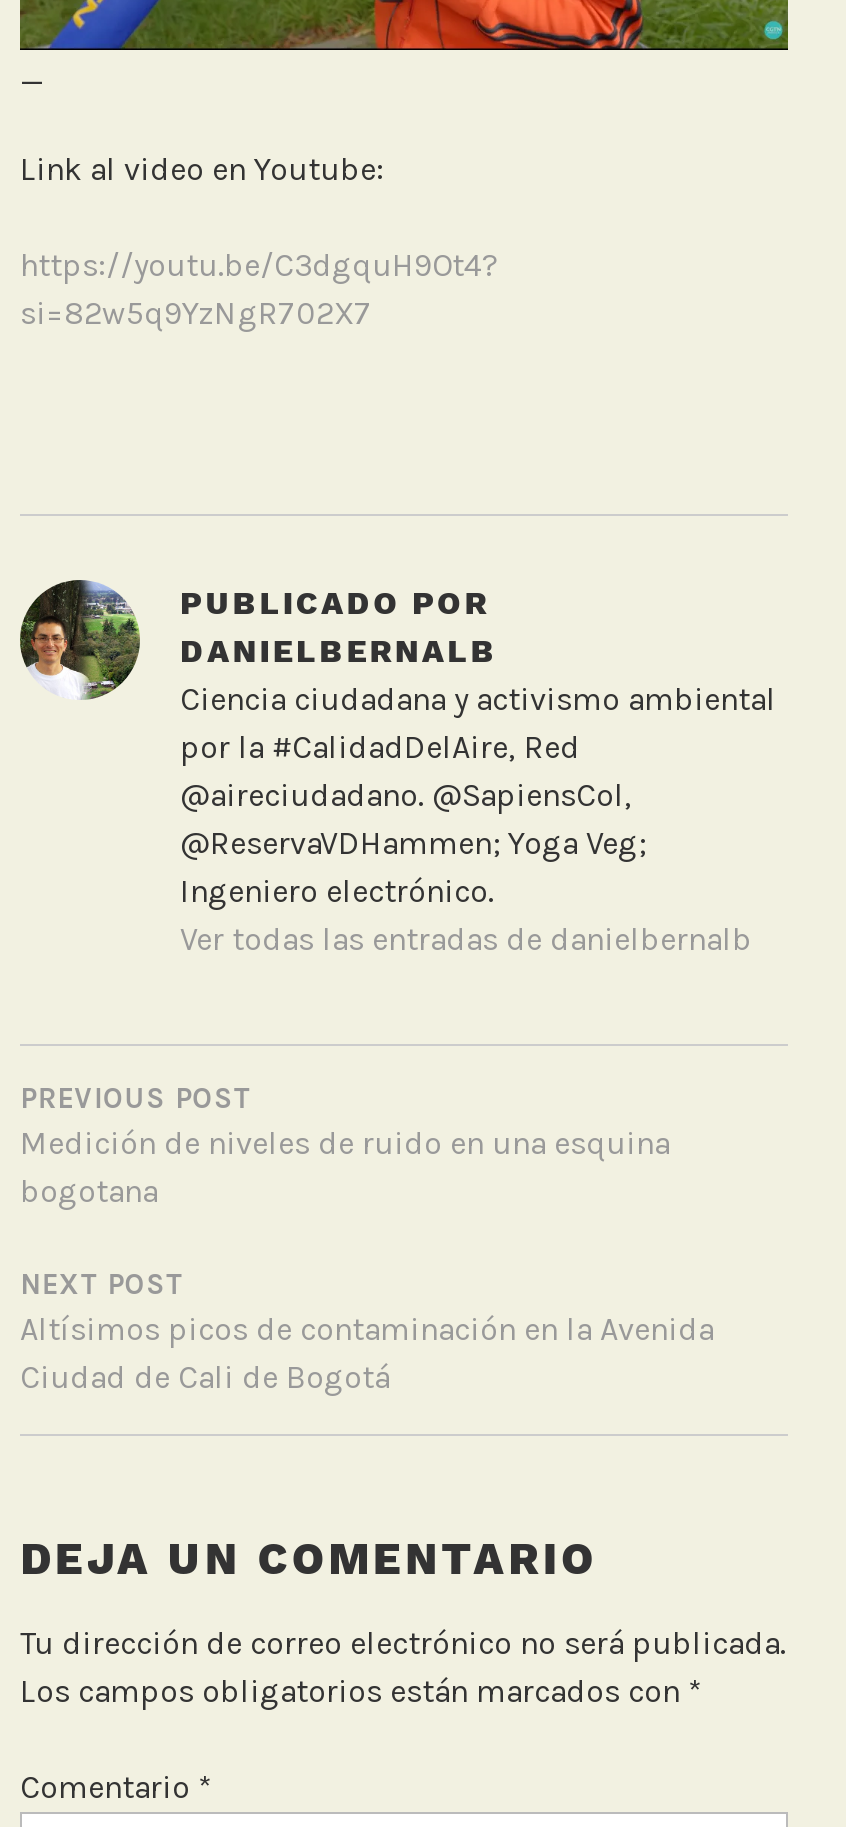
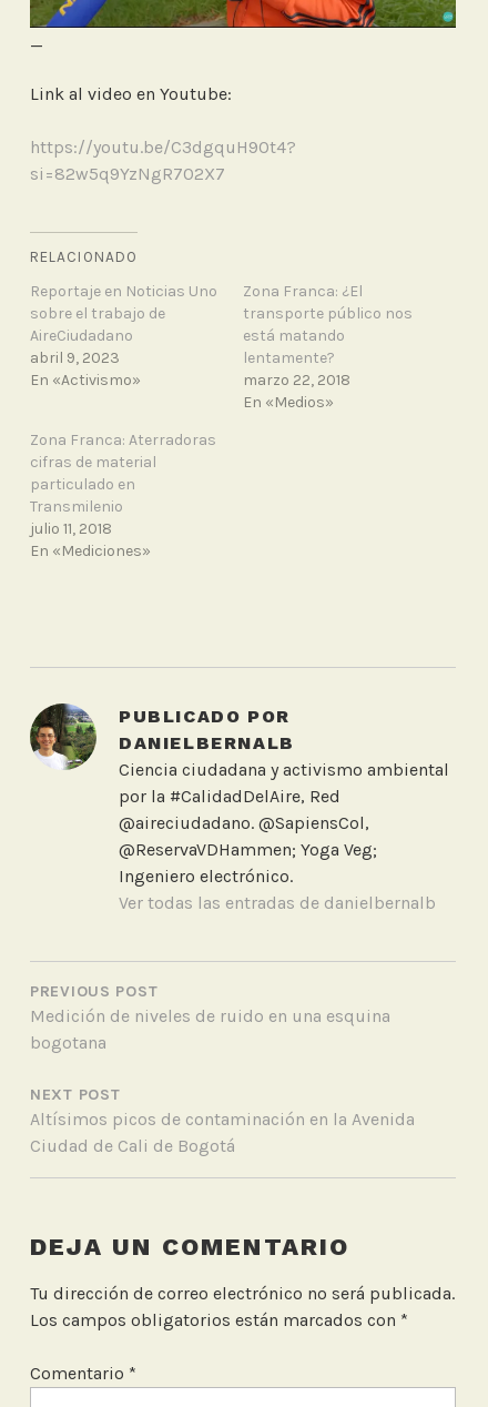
+ RELACIONADO
+ Reportaje en Noticias Uno
+ sobre el trabajo de
+ AireCiudadano
+ abril 9, 2023
+ En «Activismo»

+ Zona Franca: ¿El
+ transporte público nos
+ está matando
+ lentamente?
+ marzo 22, 2018
+ En «Medios»
+ Zona Franca: Aterradoras
+ cifras de material
+ particulado en
+ Transmilenio
+ julio 11, 2018
+ En «Mediciones»
